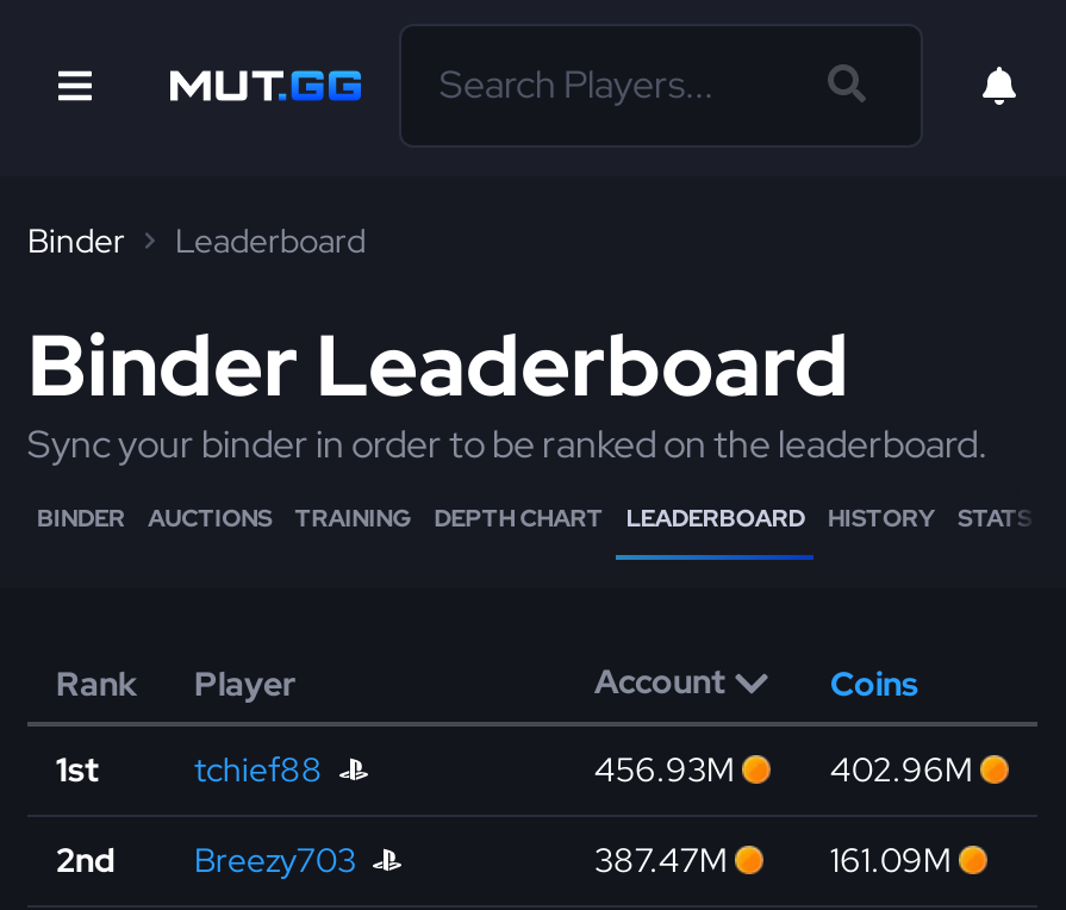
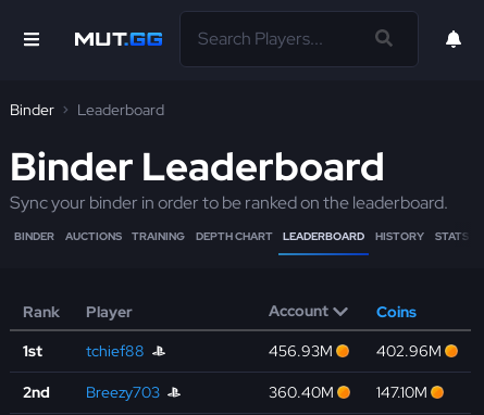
- 387.47M
- 161.09M
+ 360.40M
+ 147.10M
